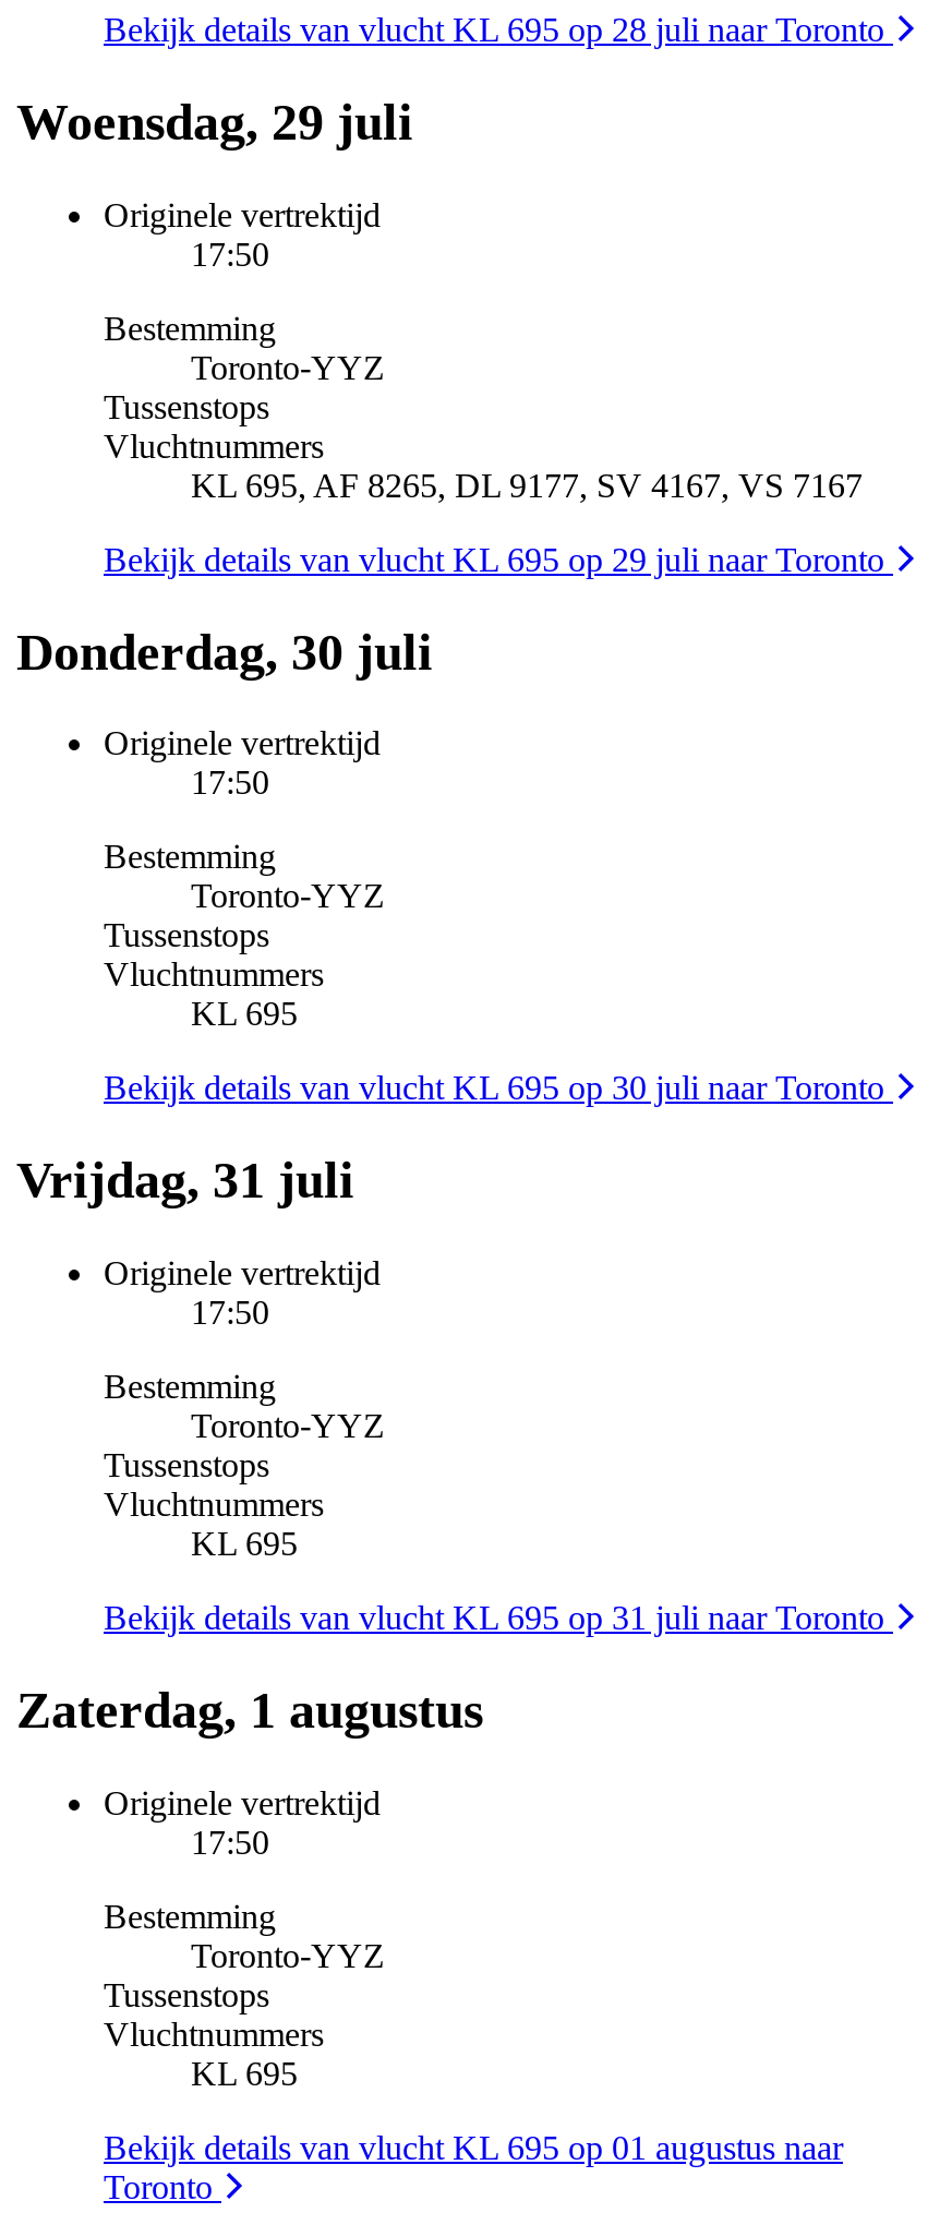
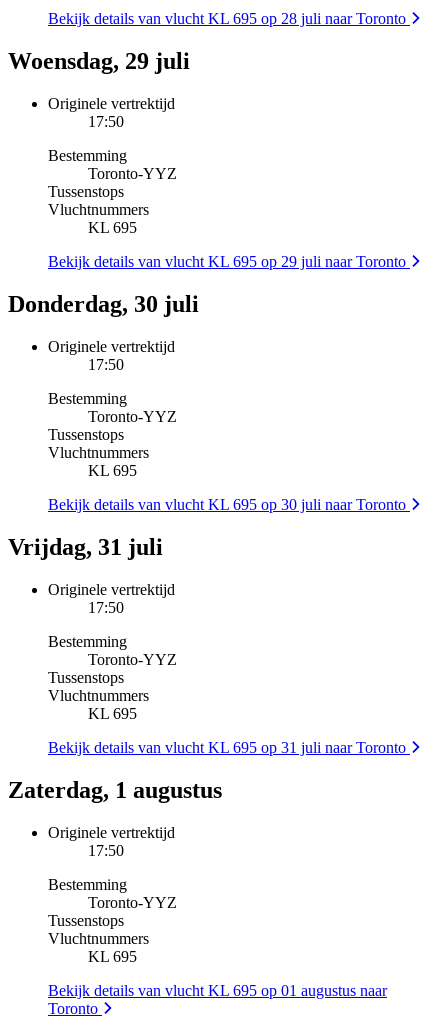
- KL 695, AF 8265, DL 9177, SV 4167, VS 7167
+ KL 695
